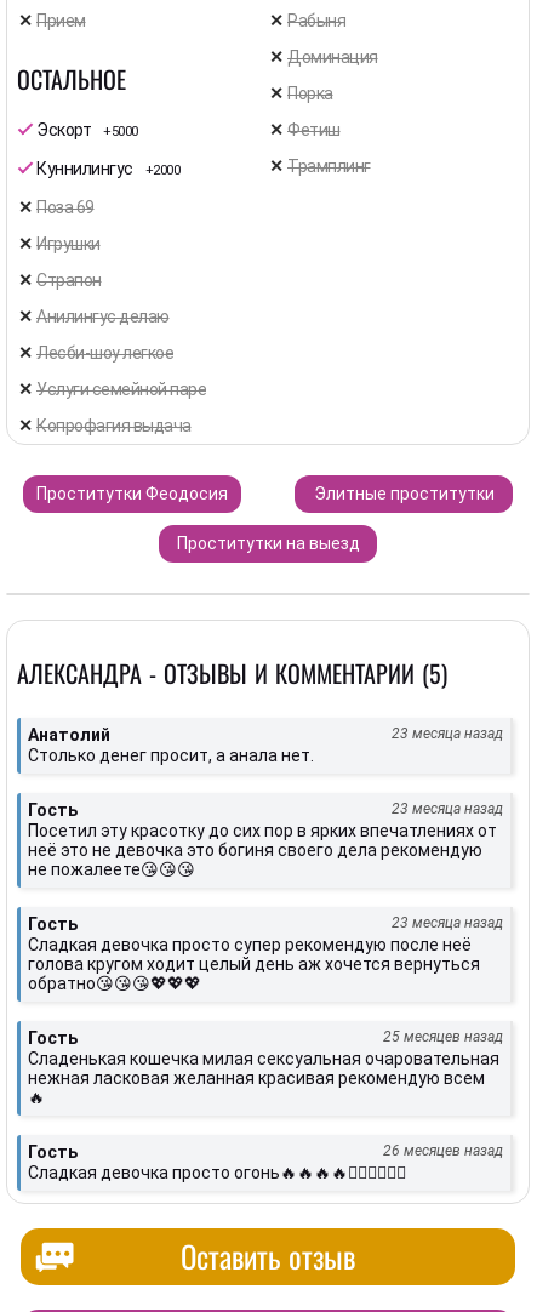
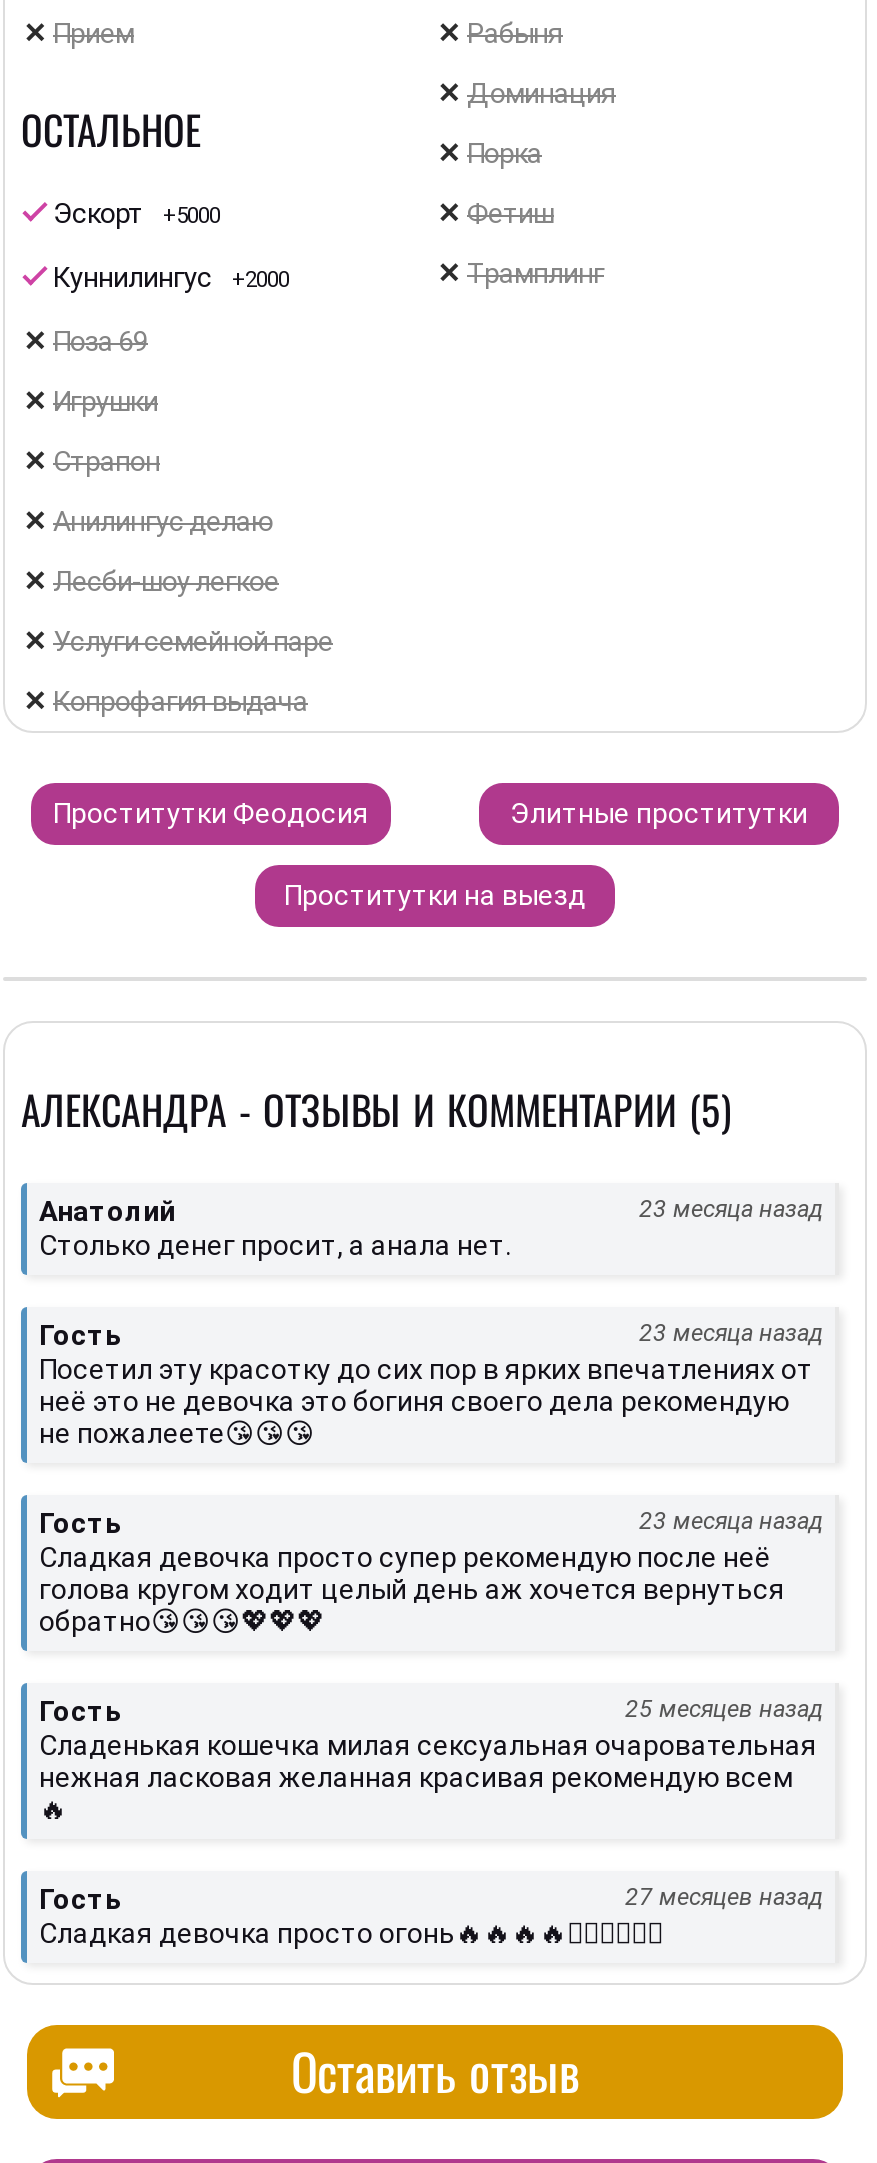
- 26 месяцев назад
+ 27 месяцев назад
